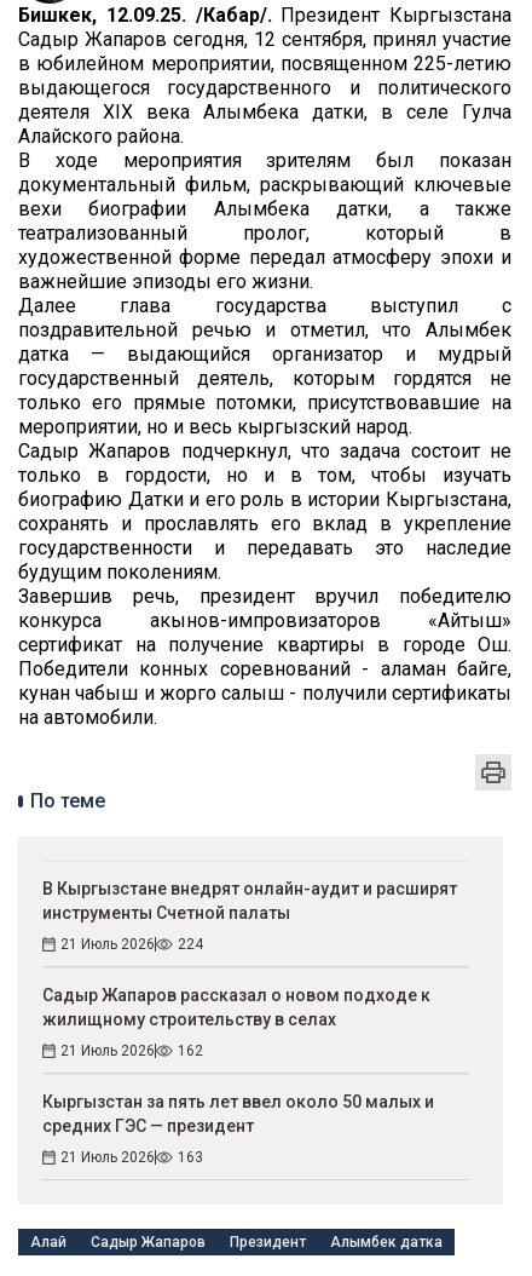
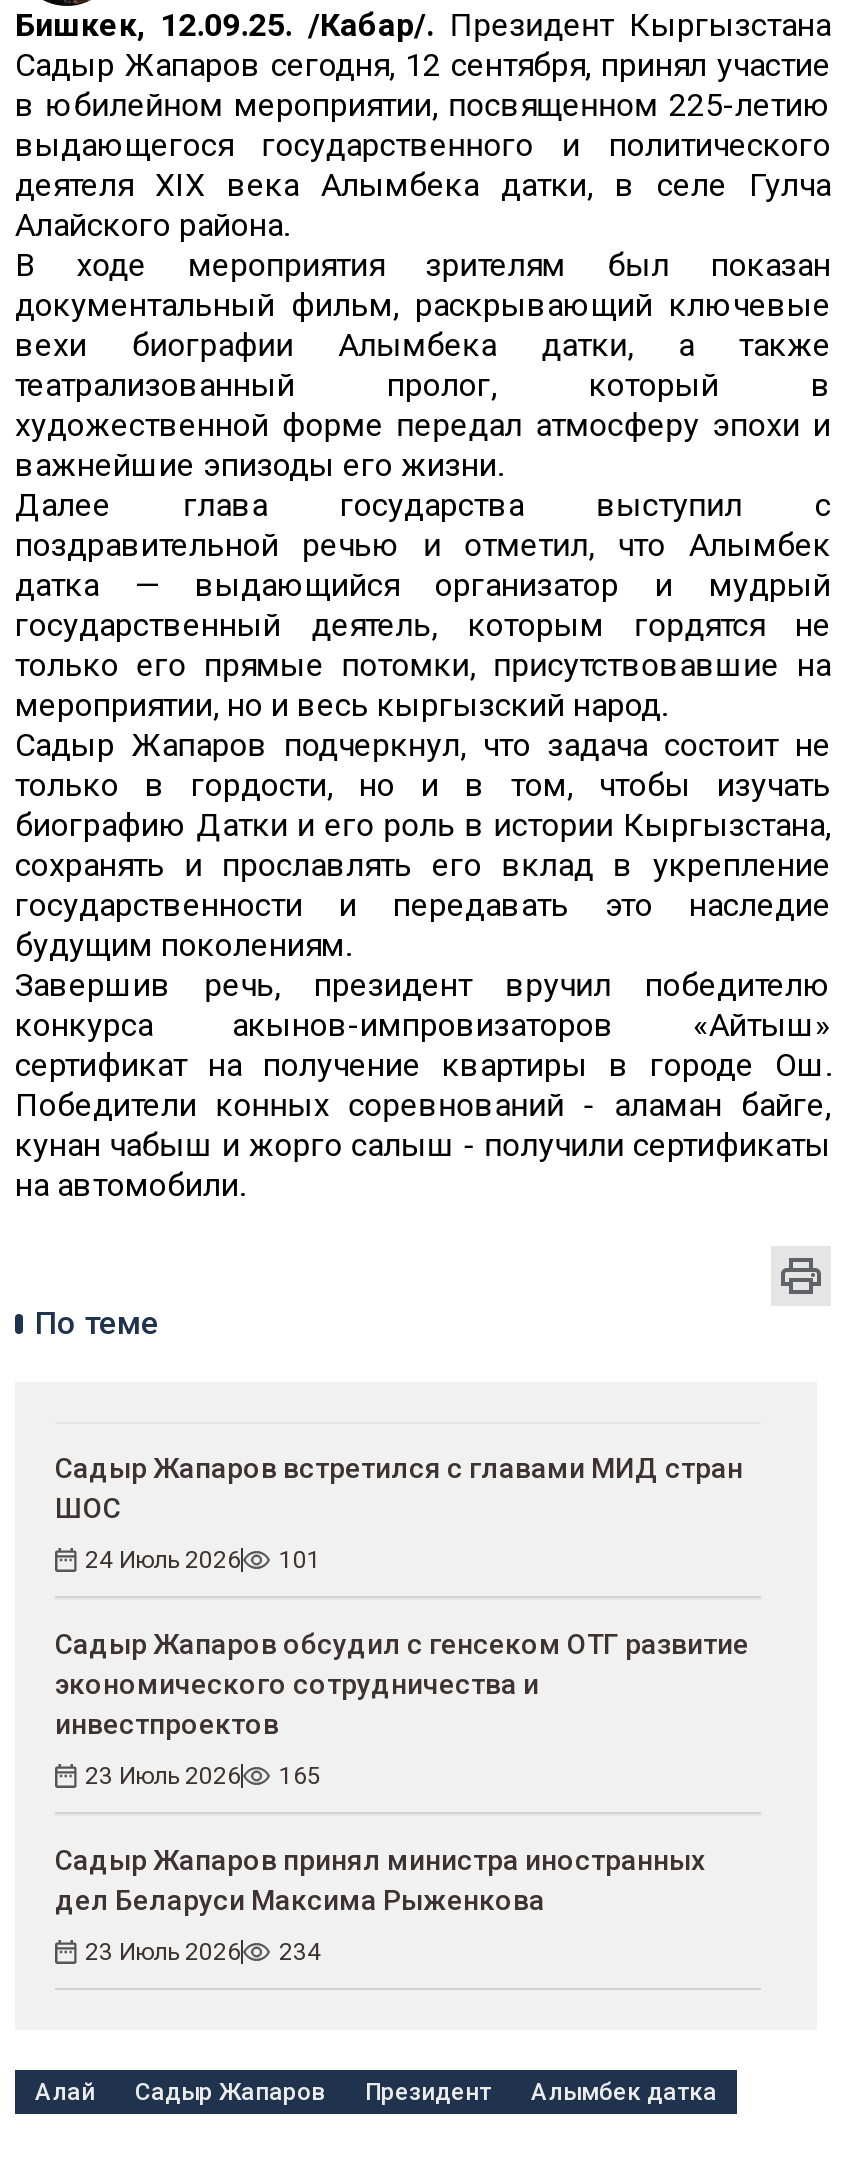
- В Кыргызстане внедрят онлайн-аудит и расширят
- инструменты Счетной палаты
+ Садыр Жапаров встретился с главами МИД стран
+ ШОС

- 21 Июль 2026
- 224
+ 24 Июль 2026
+ 101

- Садыр Жапаров рассказал о новом подходе к
- жилищному строительству в селах
+ Садыр Жапаров обсудил с генсеком ОТГ развитие
+ экономического сотрудничества и
+ инвестпроектов

- 21 Июль 2026
- 162
+ 23 Июль 2026
+ 165

- Кыргызстан за пять лет ввел около 50 малых и
- средних ГЭС — президент
+ Садыр Жапаров принял министра иностранных
+ дел Беларуси Максима Рыженкова

- 21 Июль 2026
- 163
+ 23 Июль 2026
+ 234
